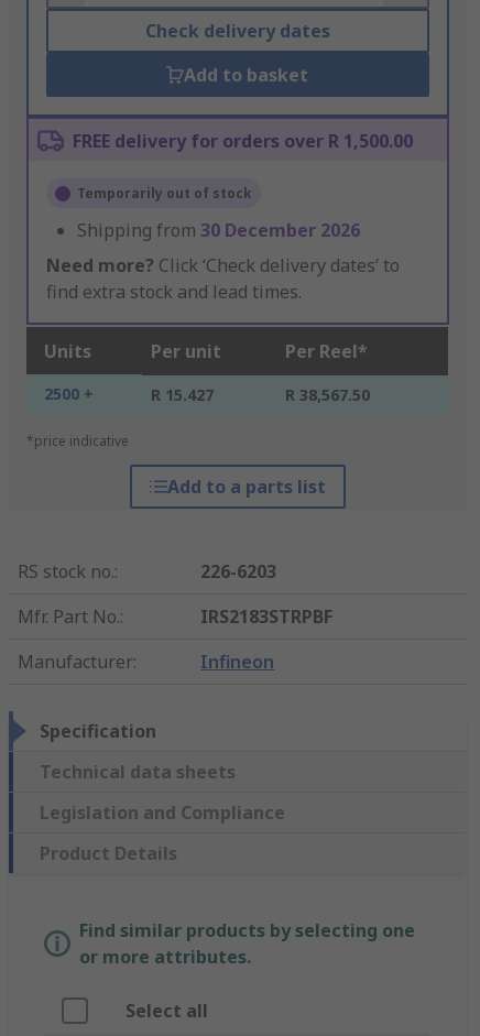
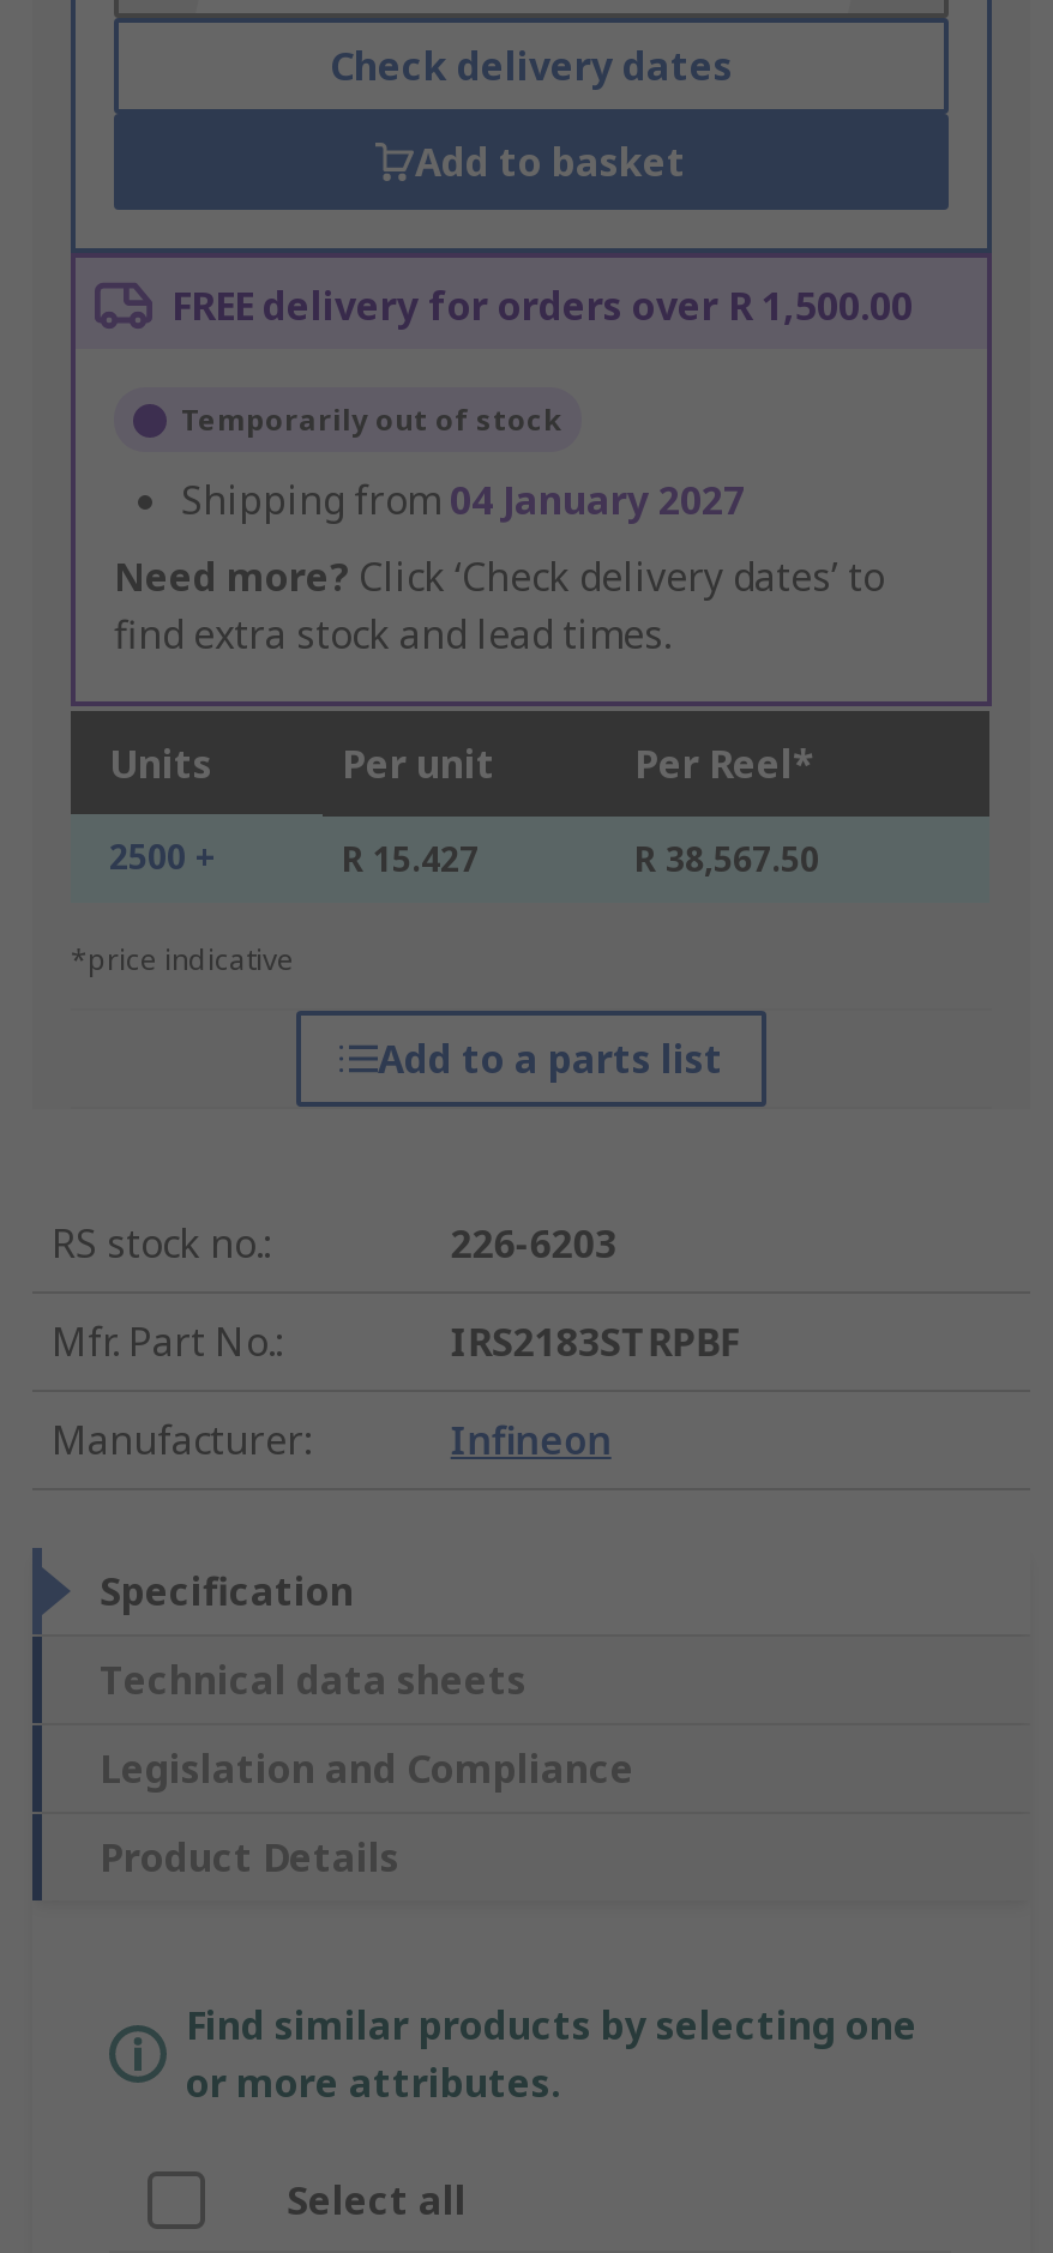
- Shipping from 30 December 2026
+ Shipping from 04 January 2027
